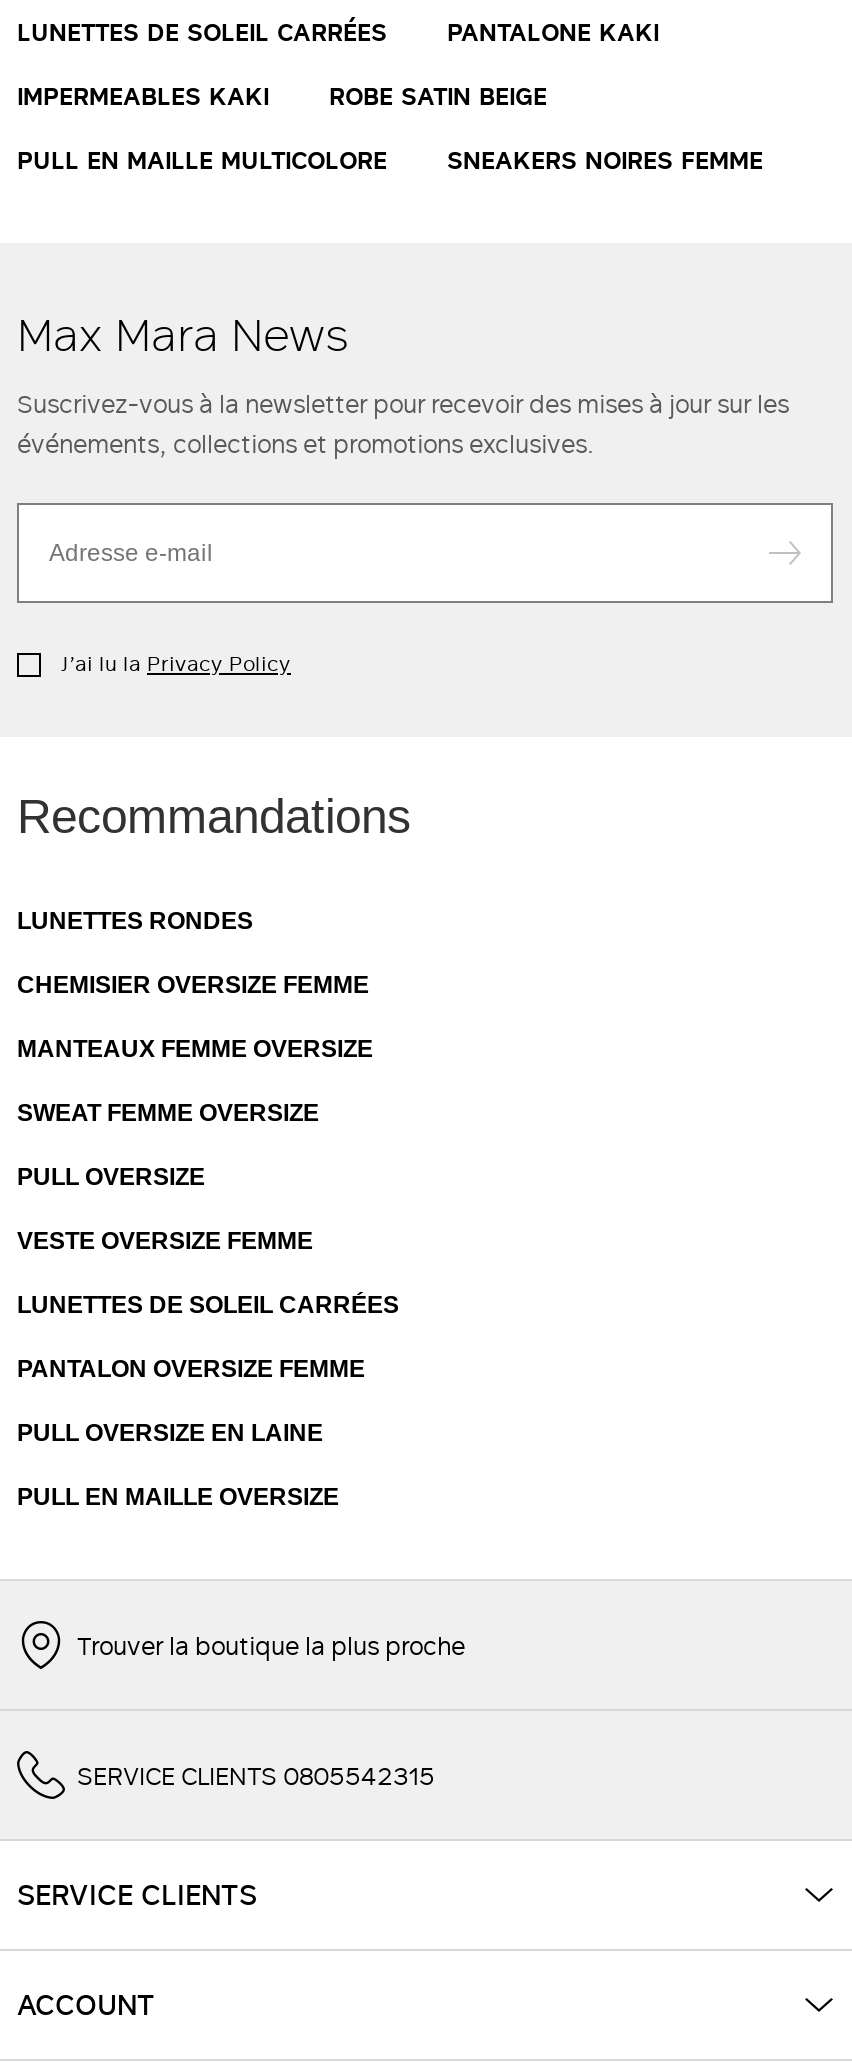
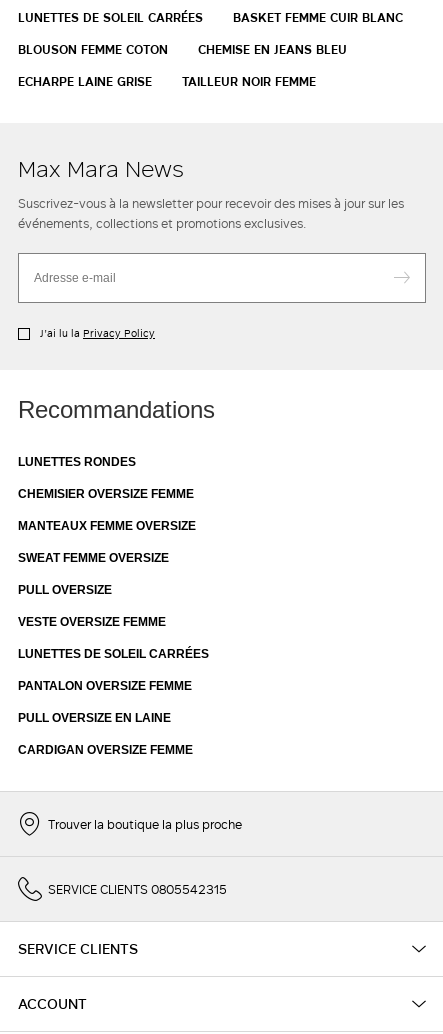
- PANTALONE KAKI
+ BASKET FEMME CUIR BLANC

- IMPERMEABLES KAKI
- ROBE SATIN BEIGE
+ BLOUSON FEMME COTON
+ CHEMISE EN JEANS BLEU

- PULL EN MAILLE MULTICOLORE
- SNEAKERS NOIRES FEMME
+ ECHARPE LAINE GRISE
+ TAILLEUR NOIR FEMME

- PULL EN MAILLE OVERSIZE
+ CARDIGAN OVERSIZE FEMME
